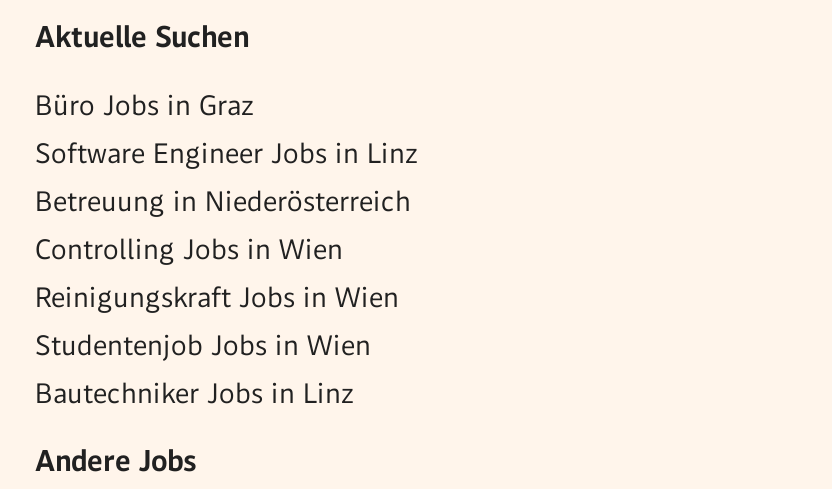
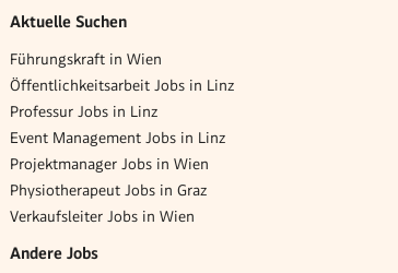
- Büro Jobs in Graz
+ Führungskraft in Wien

- Software Engineer Jobs in Linz
+ Öffentlichkeitsarbeit Jobs in Linz

- Betreuung in Niederösterreich
+ Professur Jobs in Linz

- Controlling Jobs in Wien
+ Event Management Jobs in Linz

- Reinigungskraft Jobs in Wien
+ Projektmanager Jobs in Wien

- Studentenjob Jobs in Wien
+ Physiotherapeut Jobs in Graz

- Bautechniker Jobs in Linz
+ Verkaufsleiter Jobs in Wien
